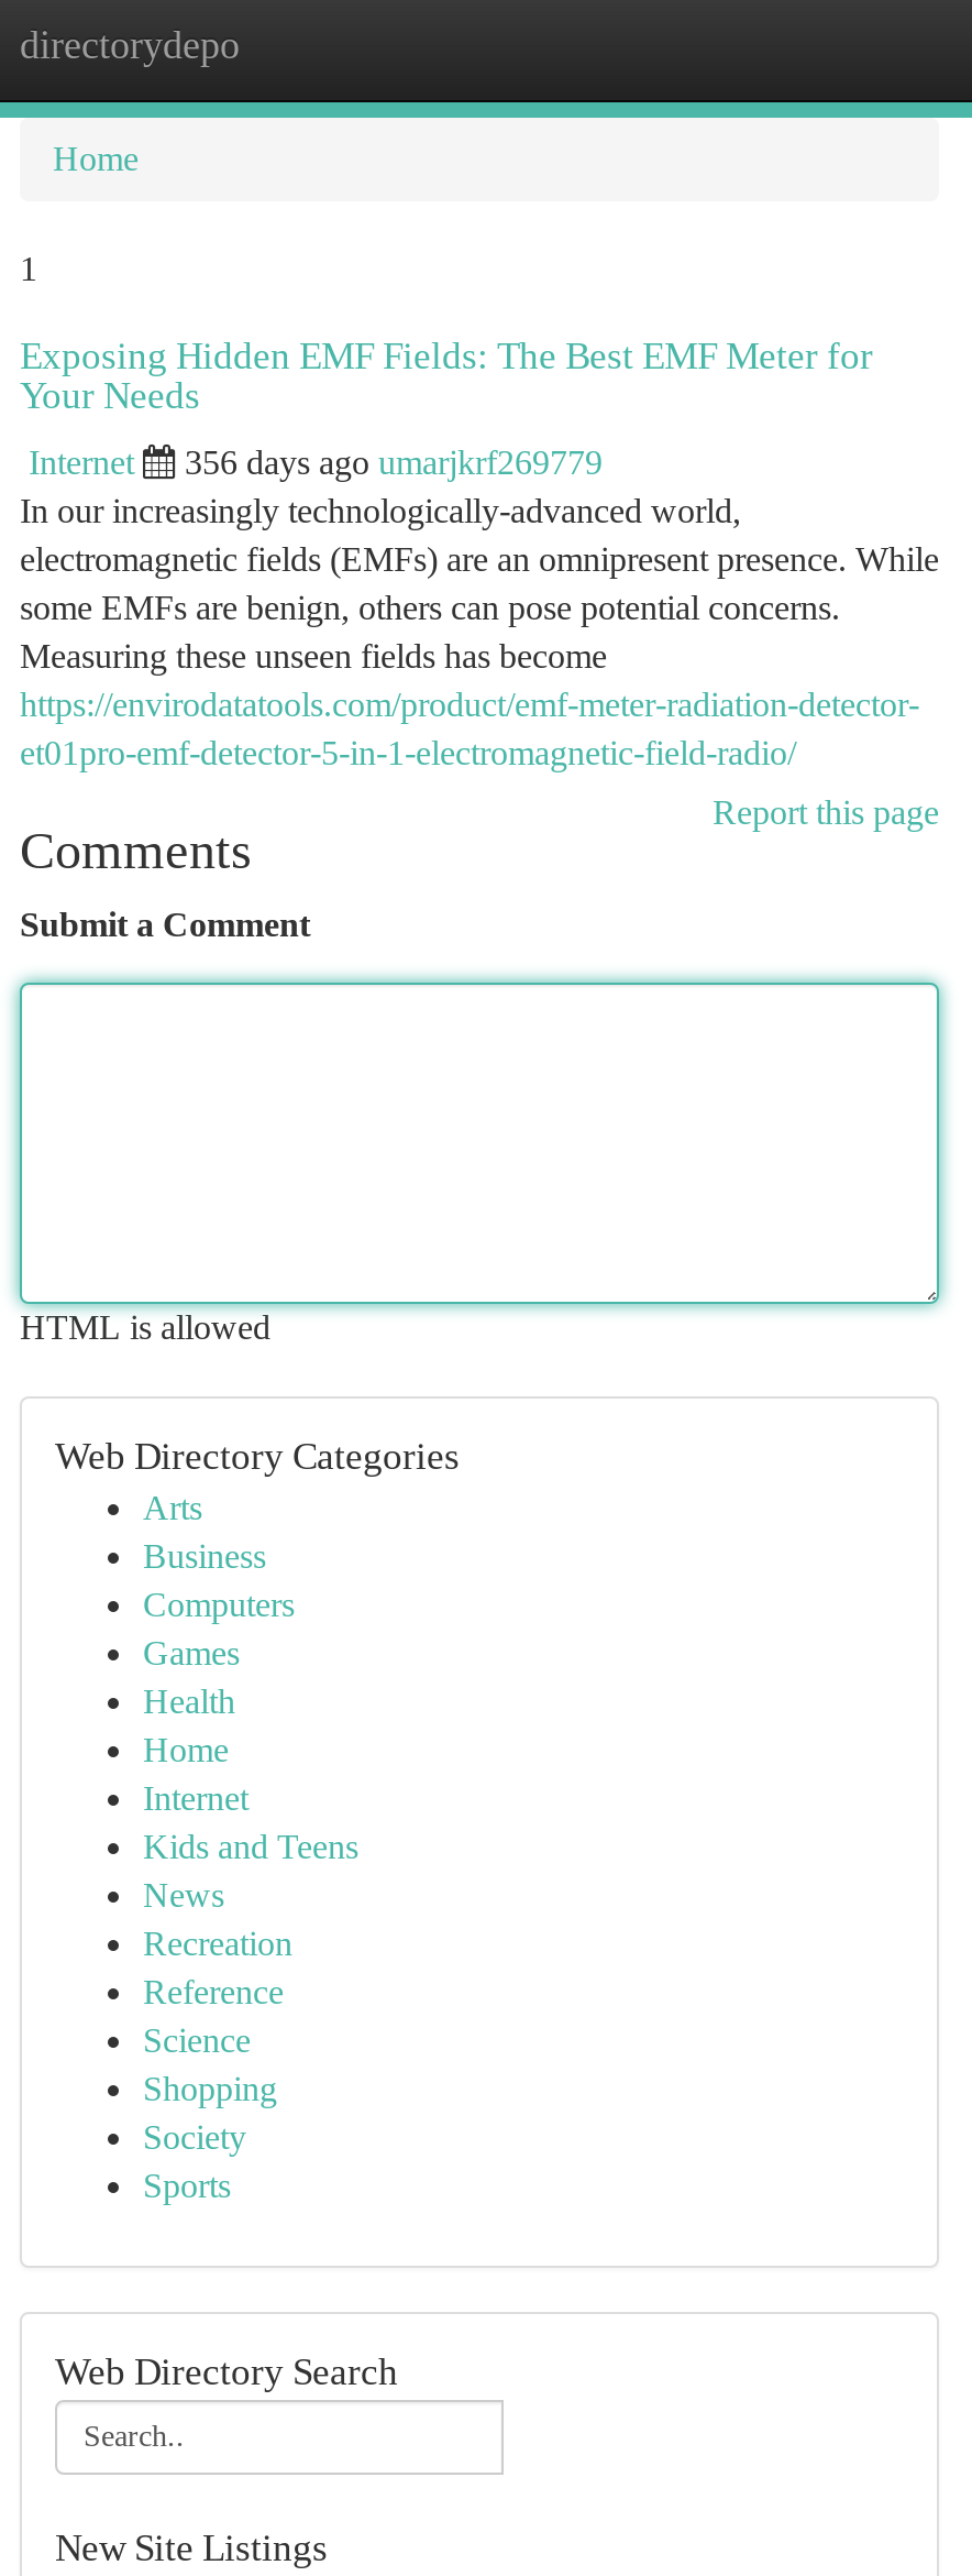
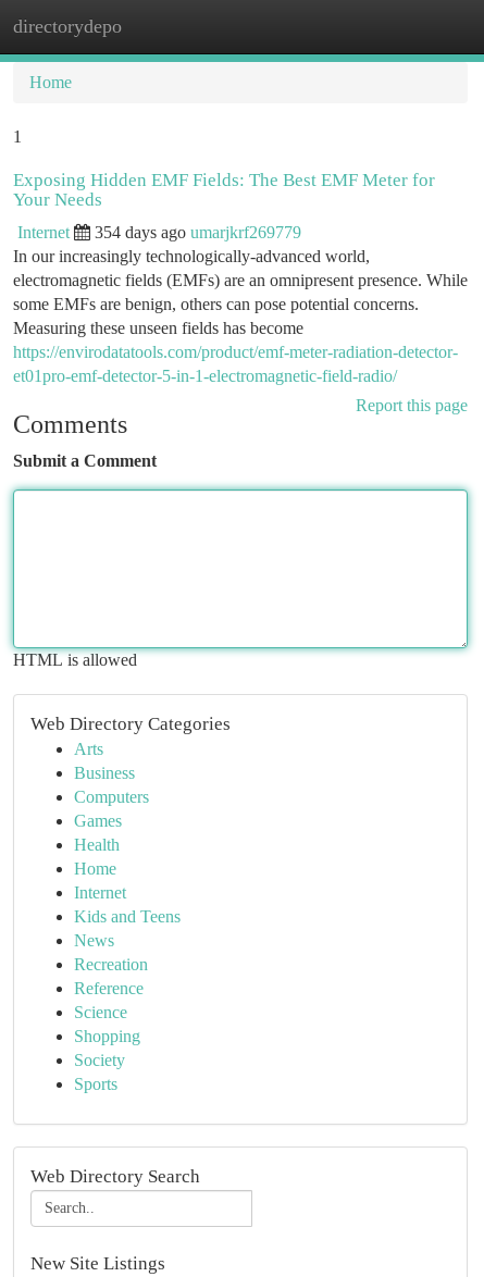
- 356 days ago umarjkrf269779
+ 354 days ago umarjkrf269779
